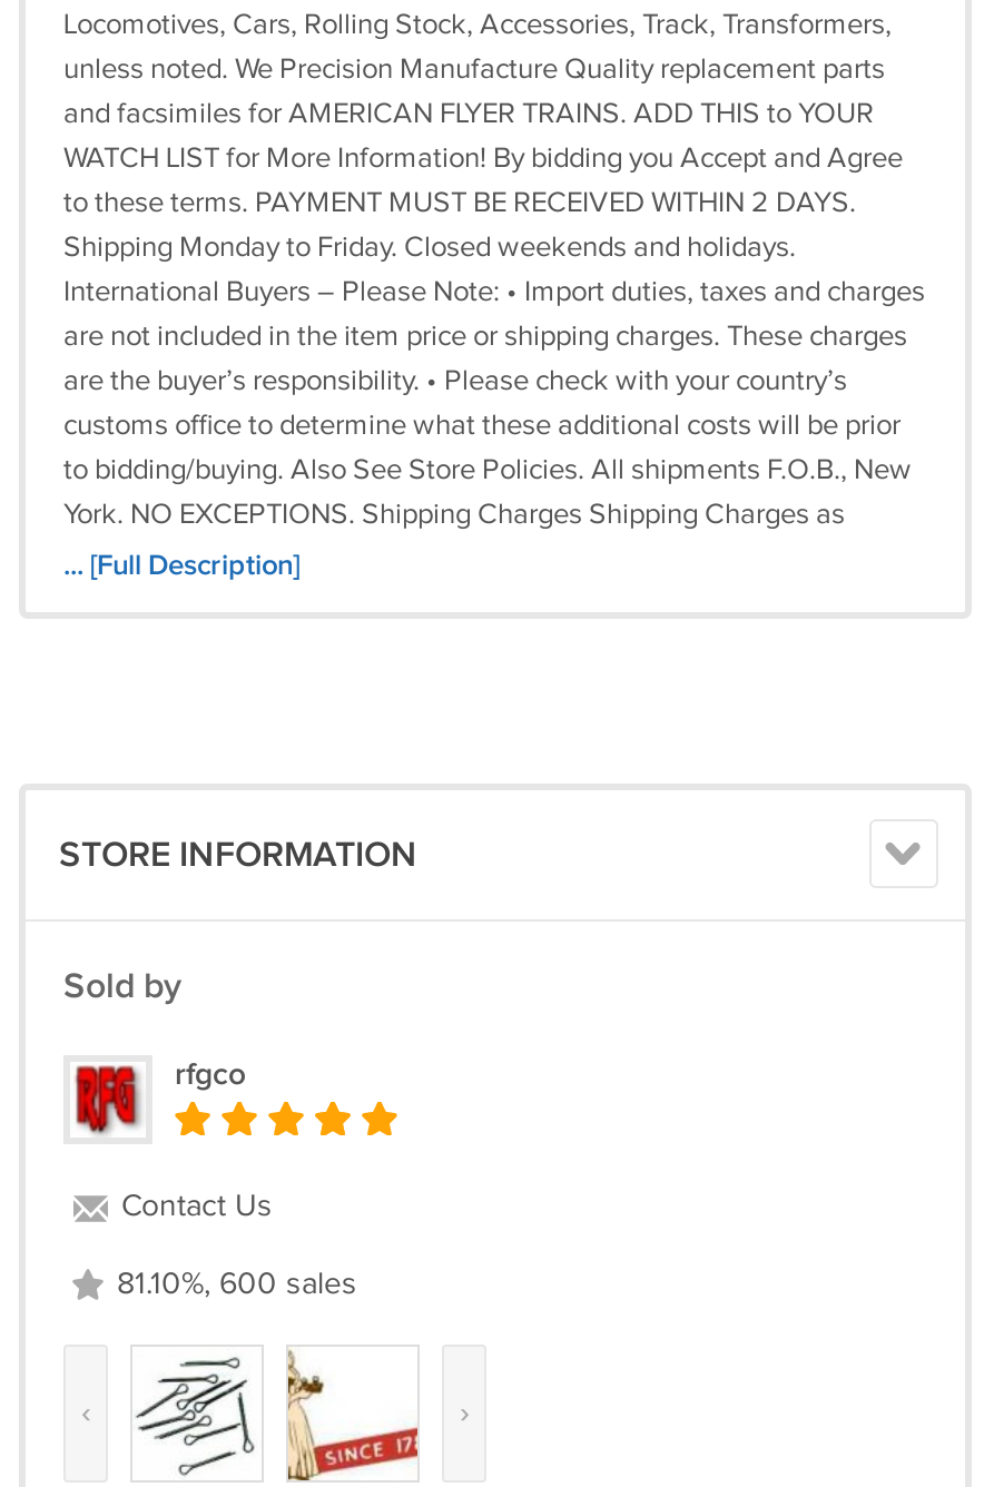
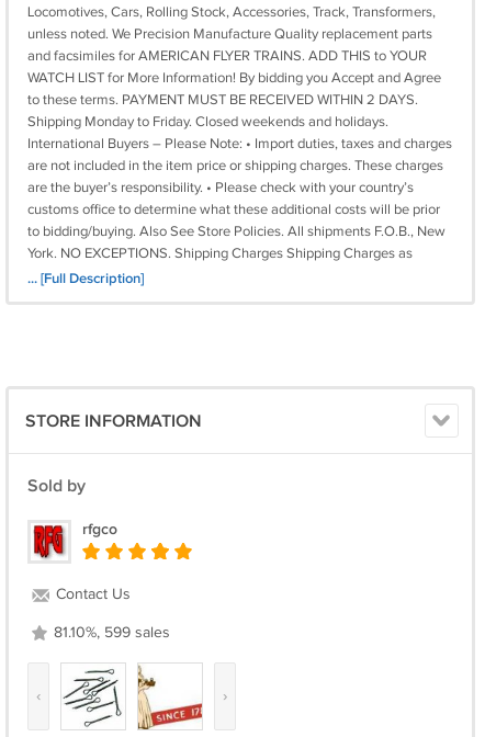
- 81.10%, 600 sales
+ 81.10%, 599 sales
